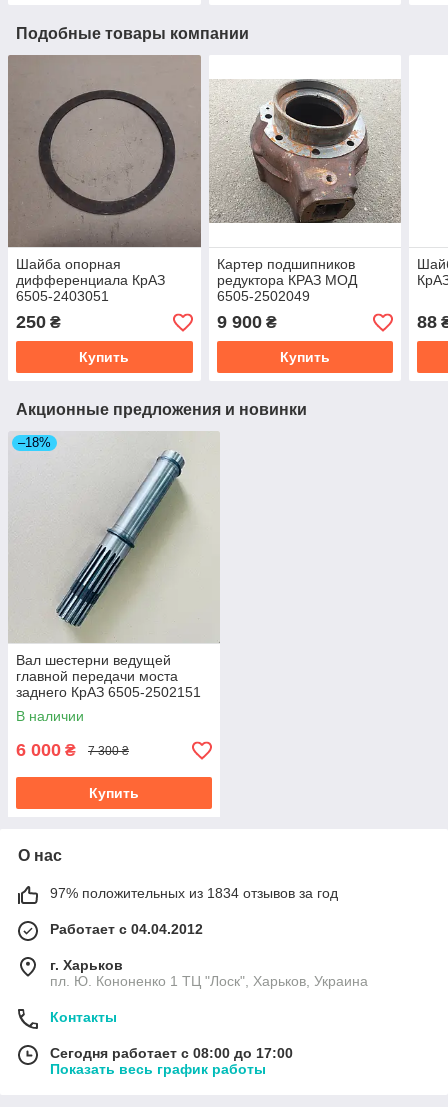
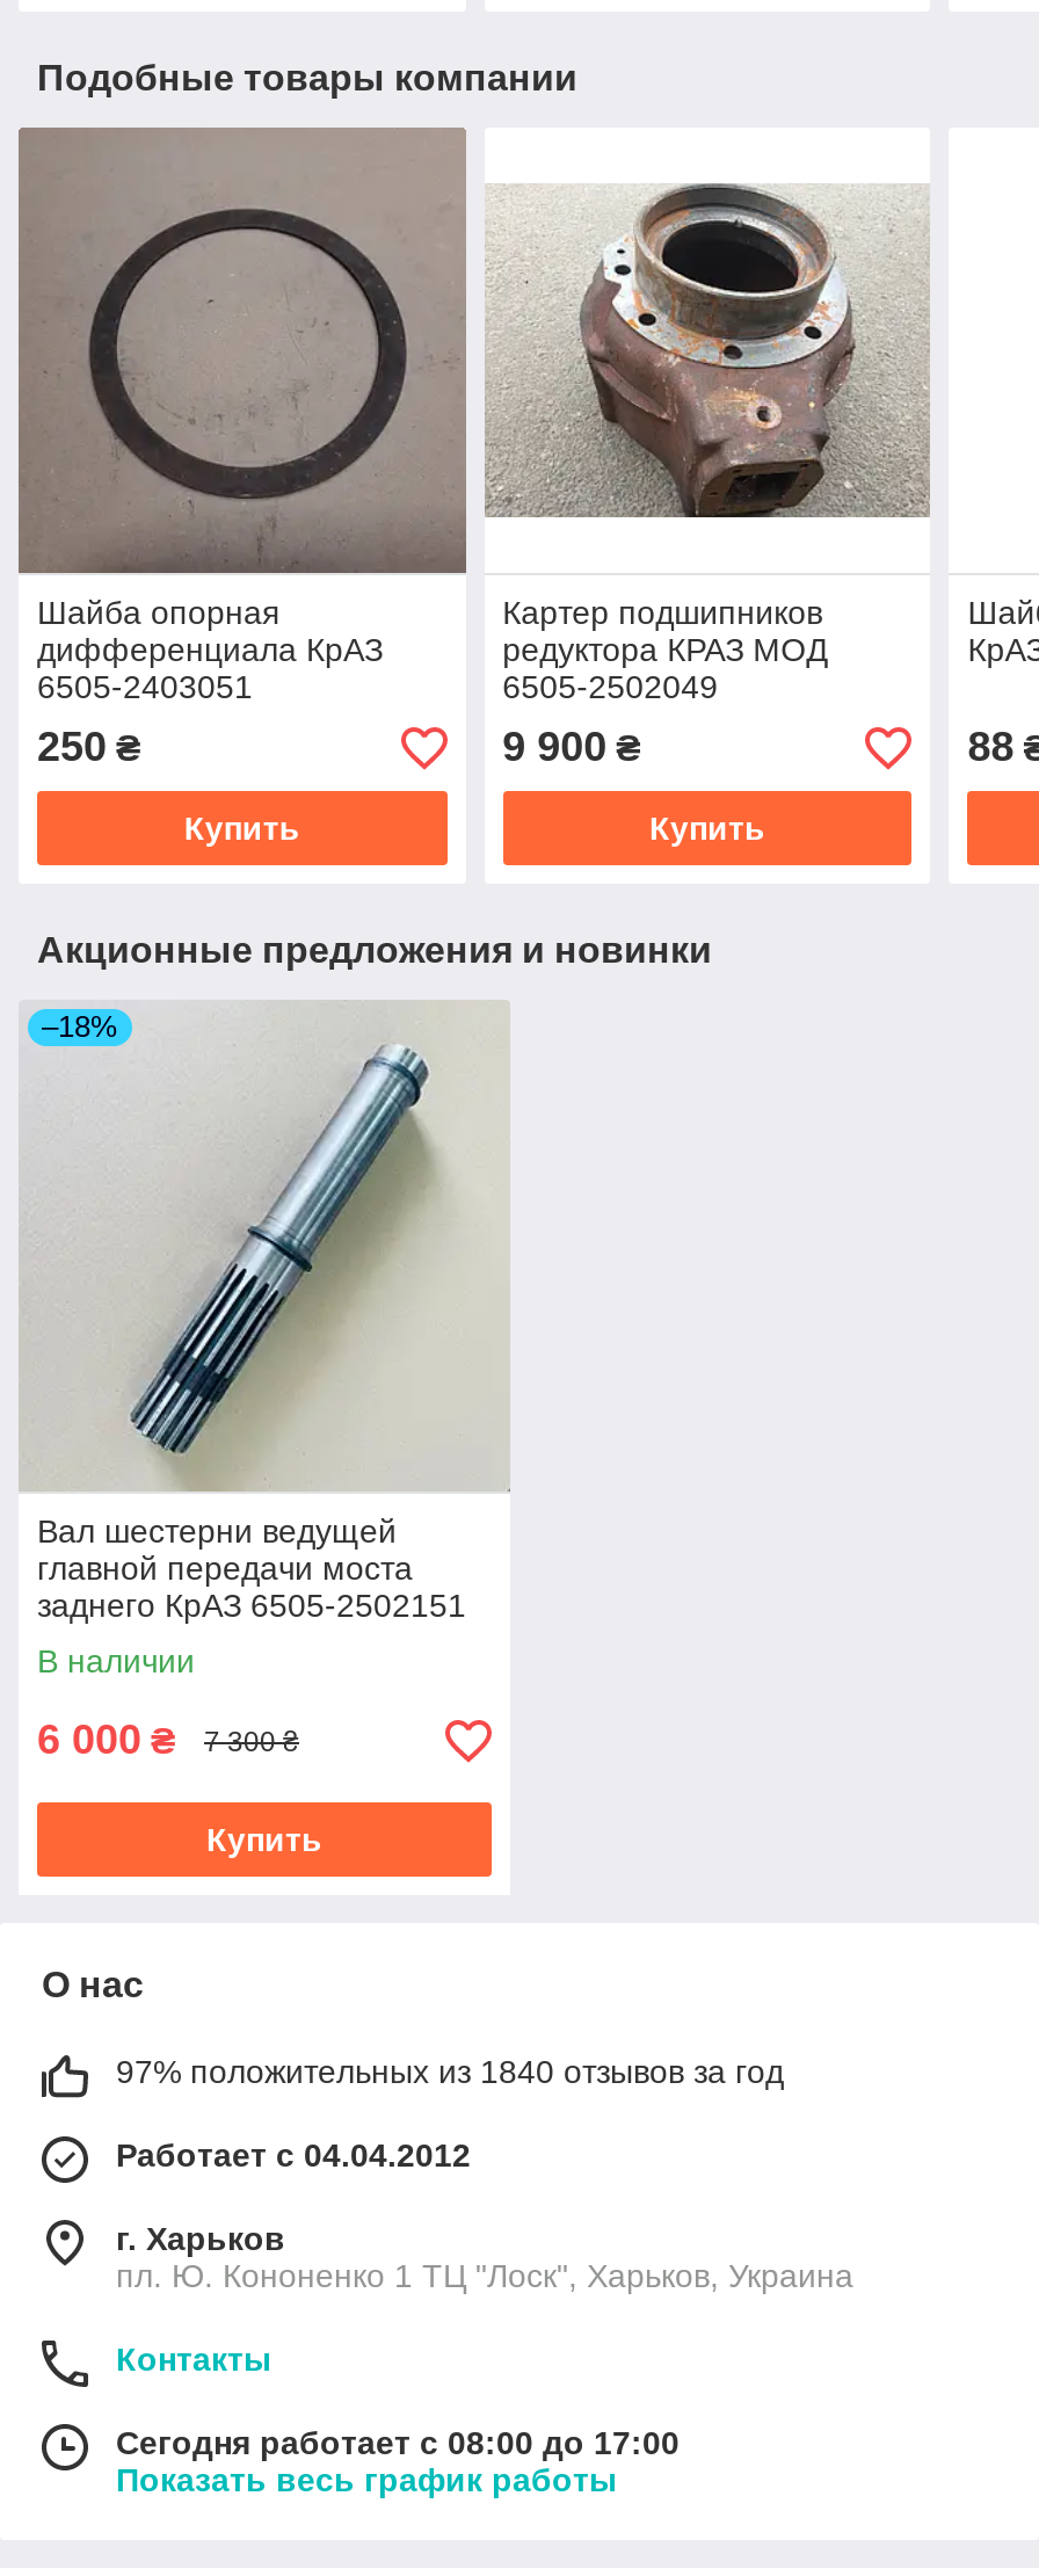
- 97% положительных из 1834 отзывов за год
+ 97% положительных из 1840 отзывов за год
